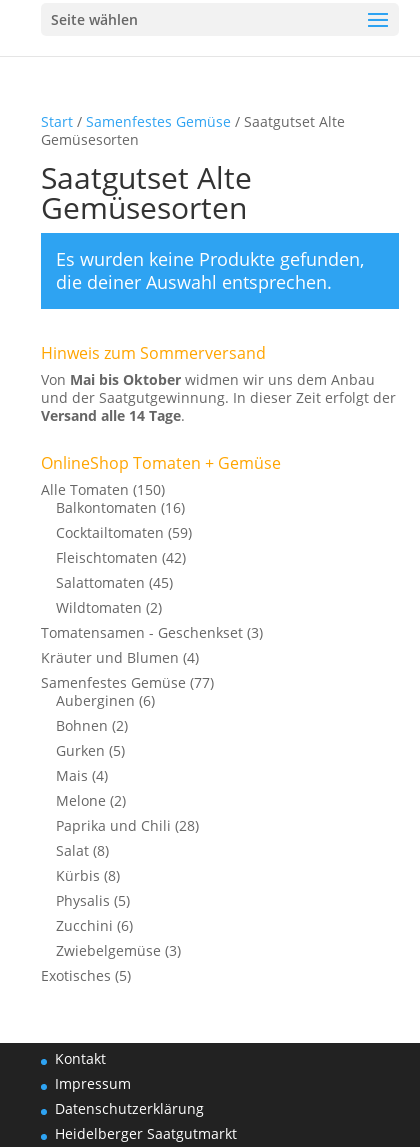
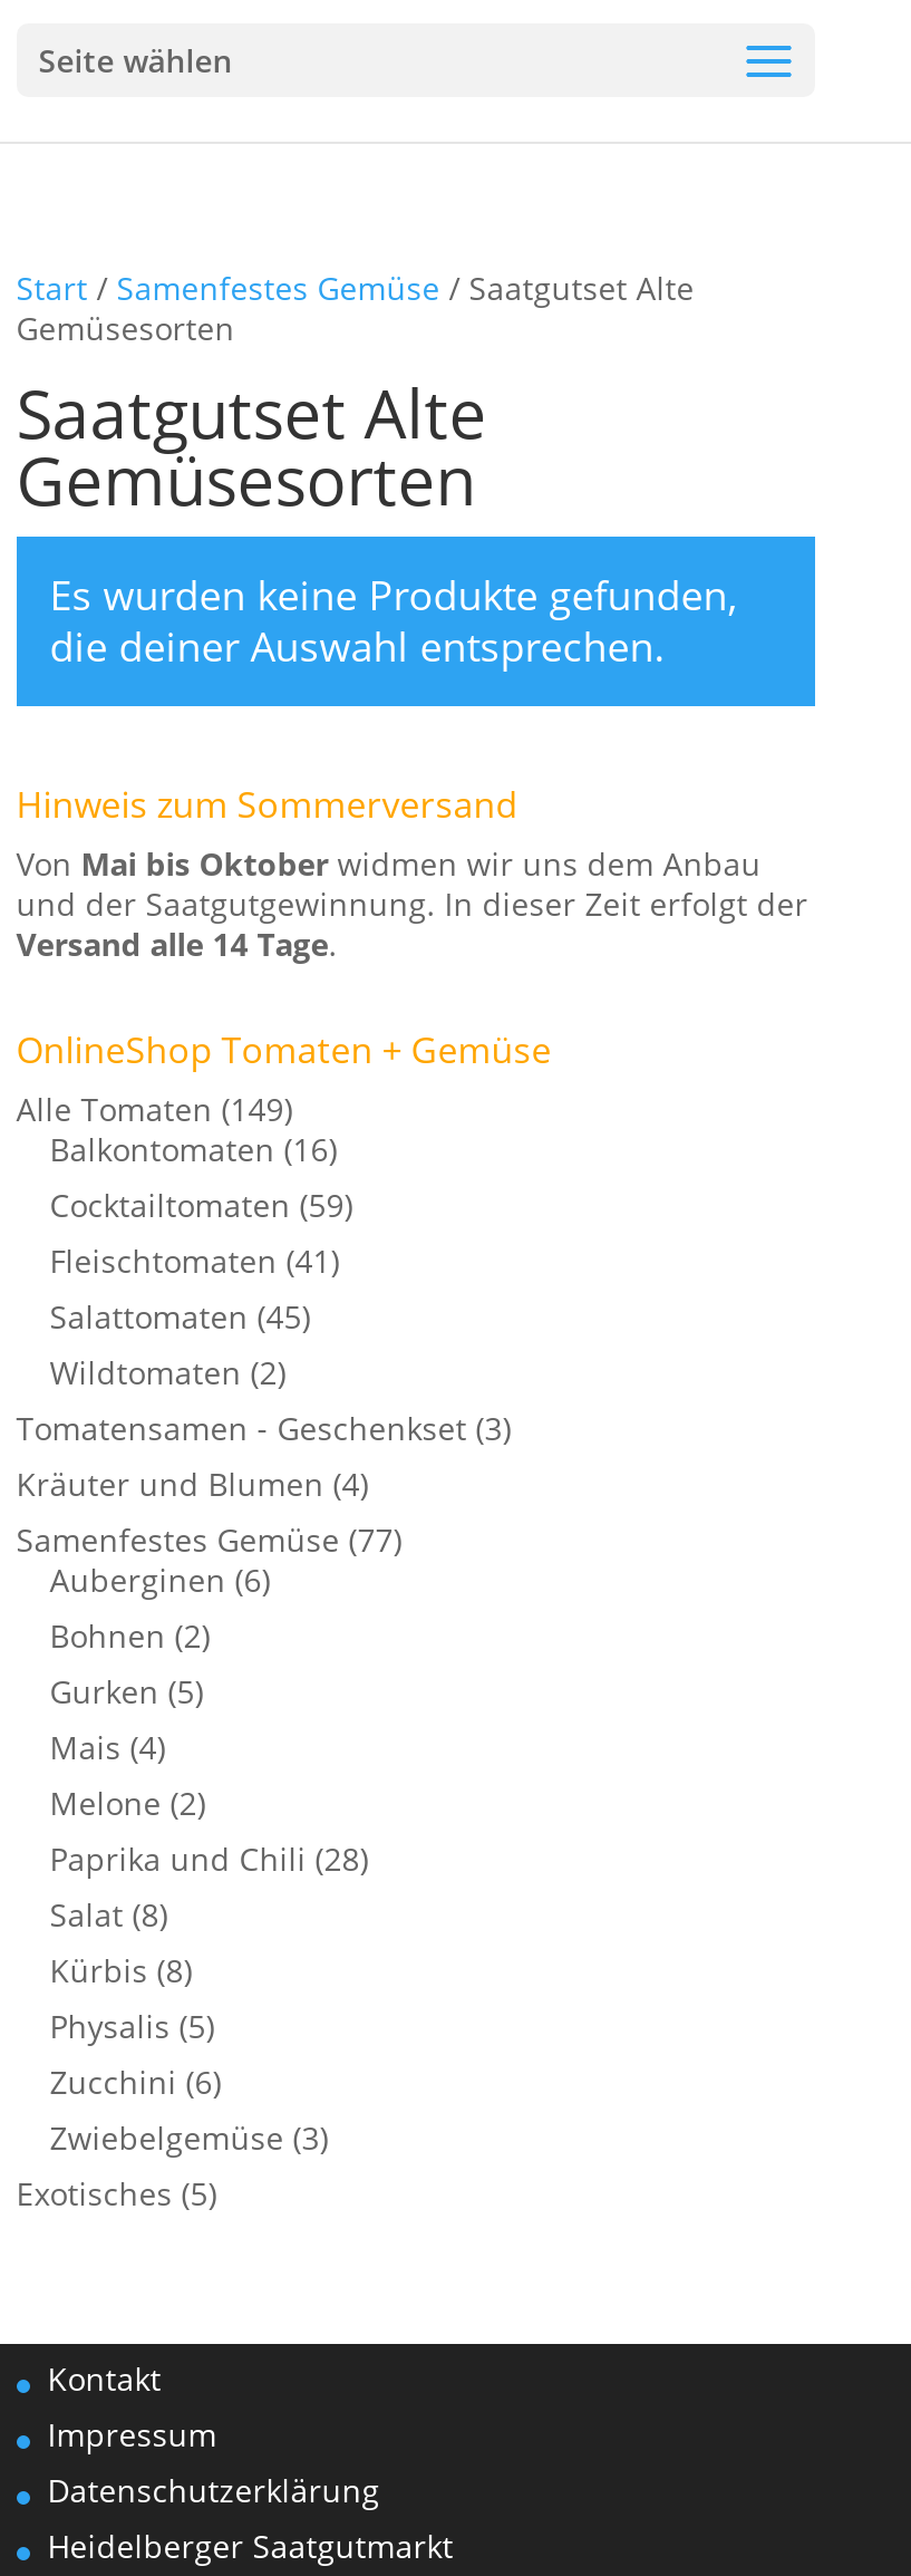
- Alle Tomaten (150)
+ Alle Tomaten (149)

- Fleischtomaten (42)
+ Fleischtomaten (41)
